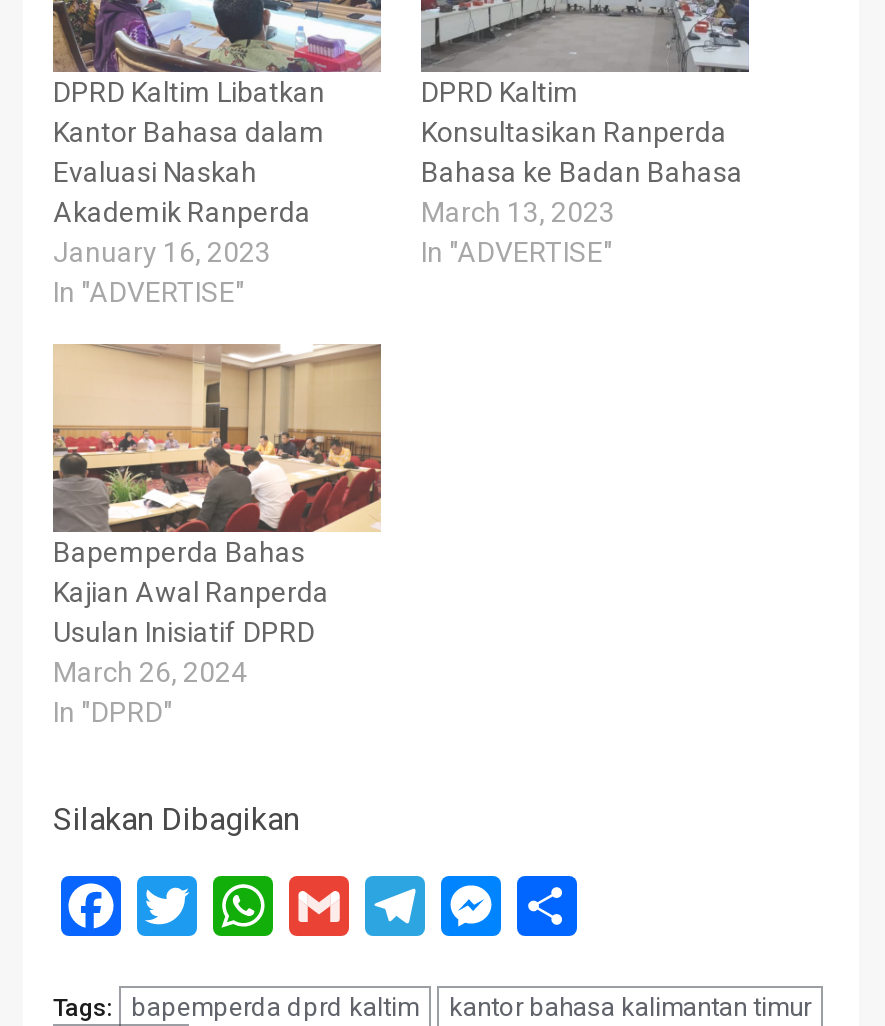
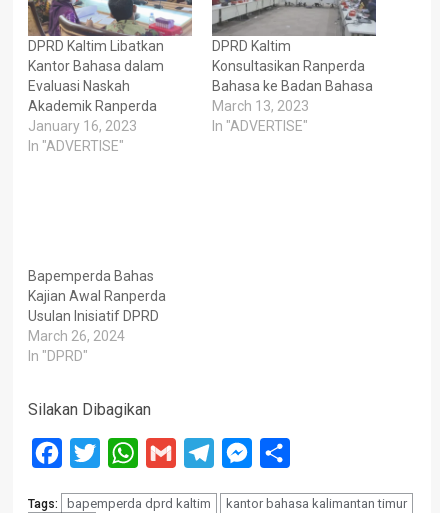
- [image]
